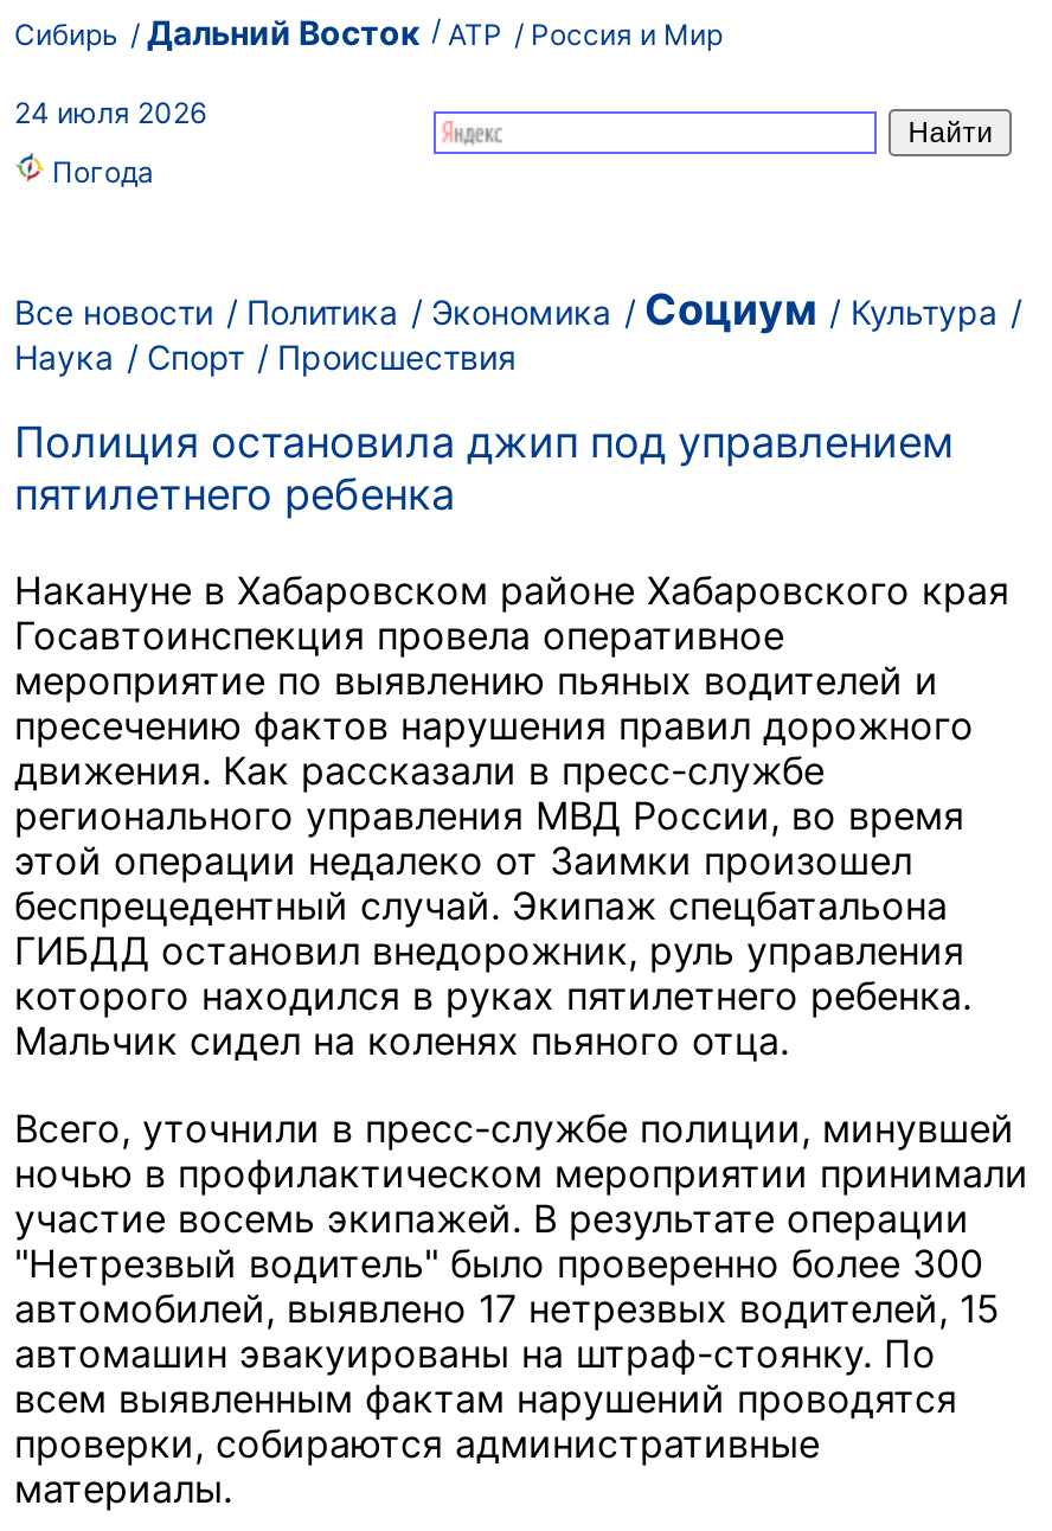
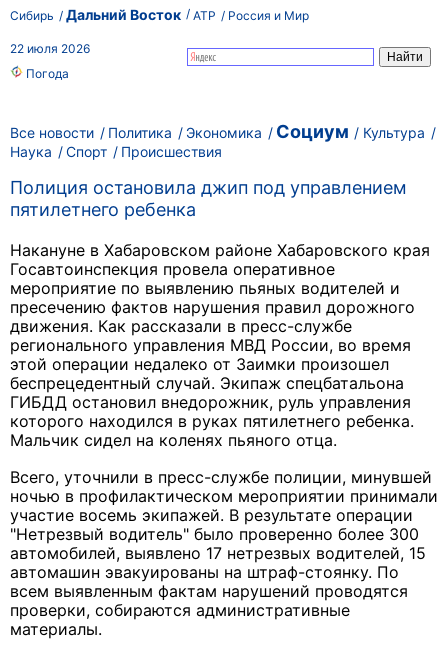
- 24 июля 2026
+ 22 июля 2026
